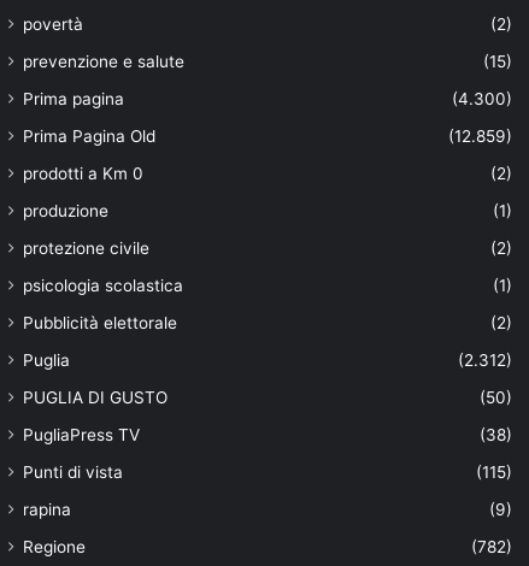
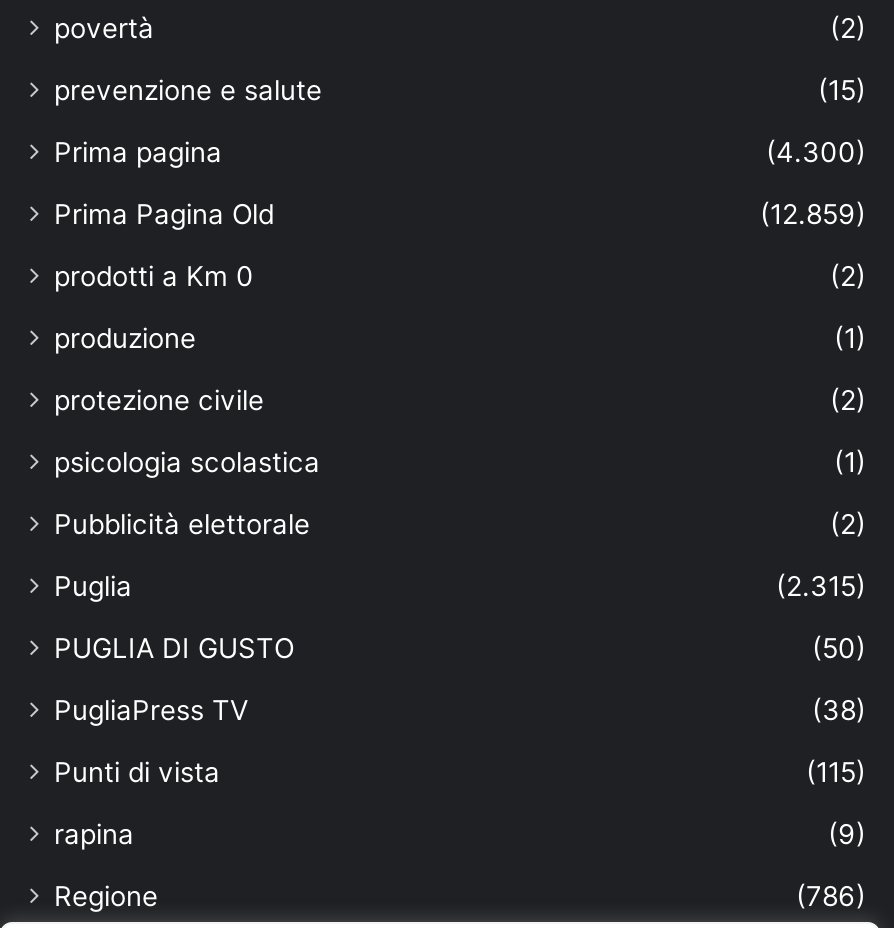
- (2.312)
+ (2.315)

- (782)
+ (786)
